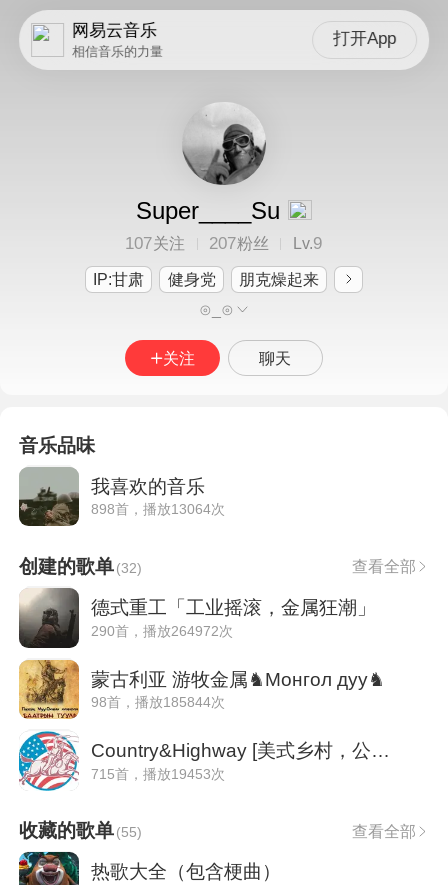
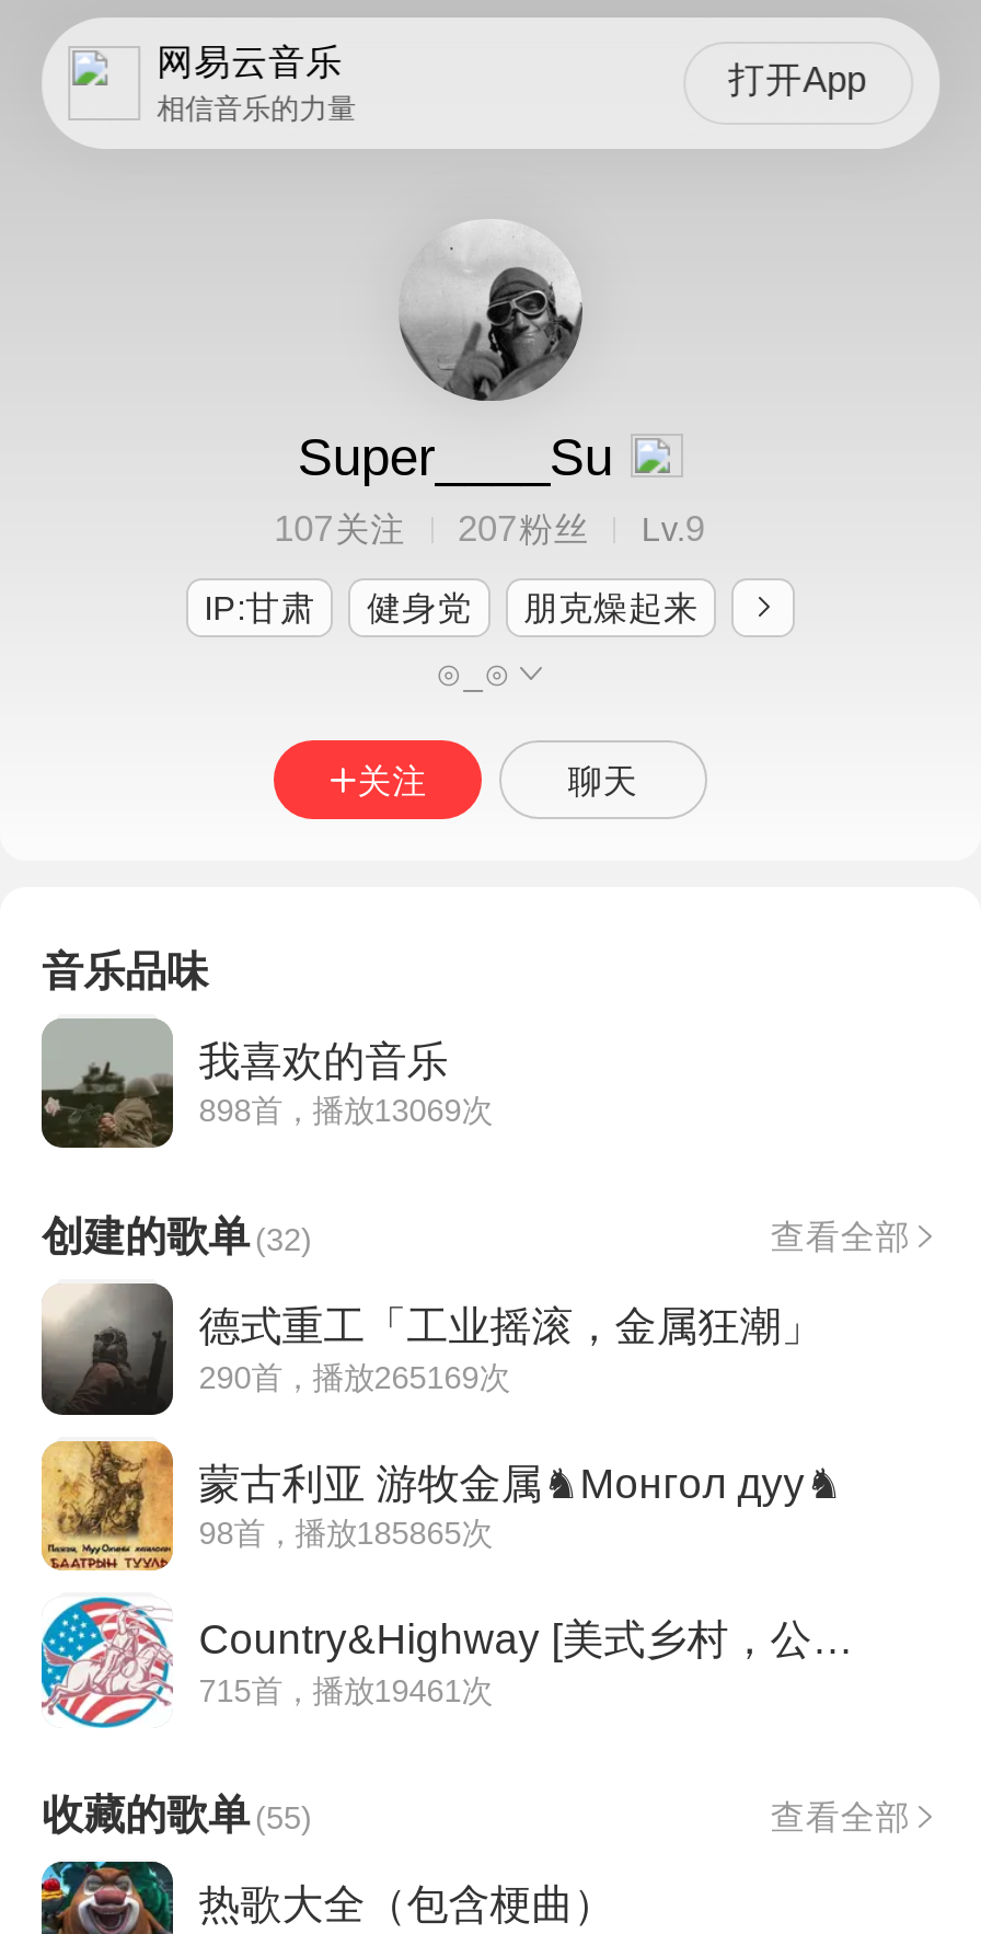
- 898首，播放13064次
+ 898首，播放13069次

- 290首，播放264972次
+ 290首，播放265169次

- 98首，播放185844次
+ 98首，播放185865次

- 715首，播放19453次
+ 715首，播放19461次
